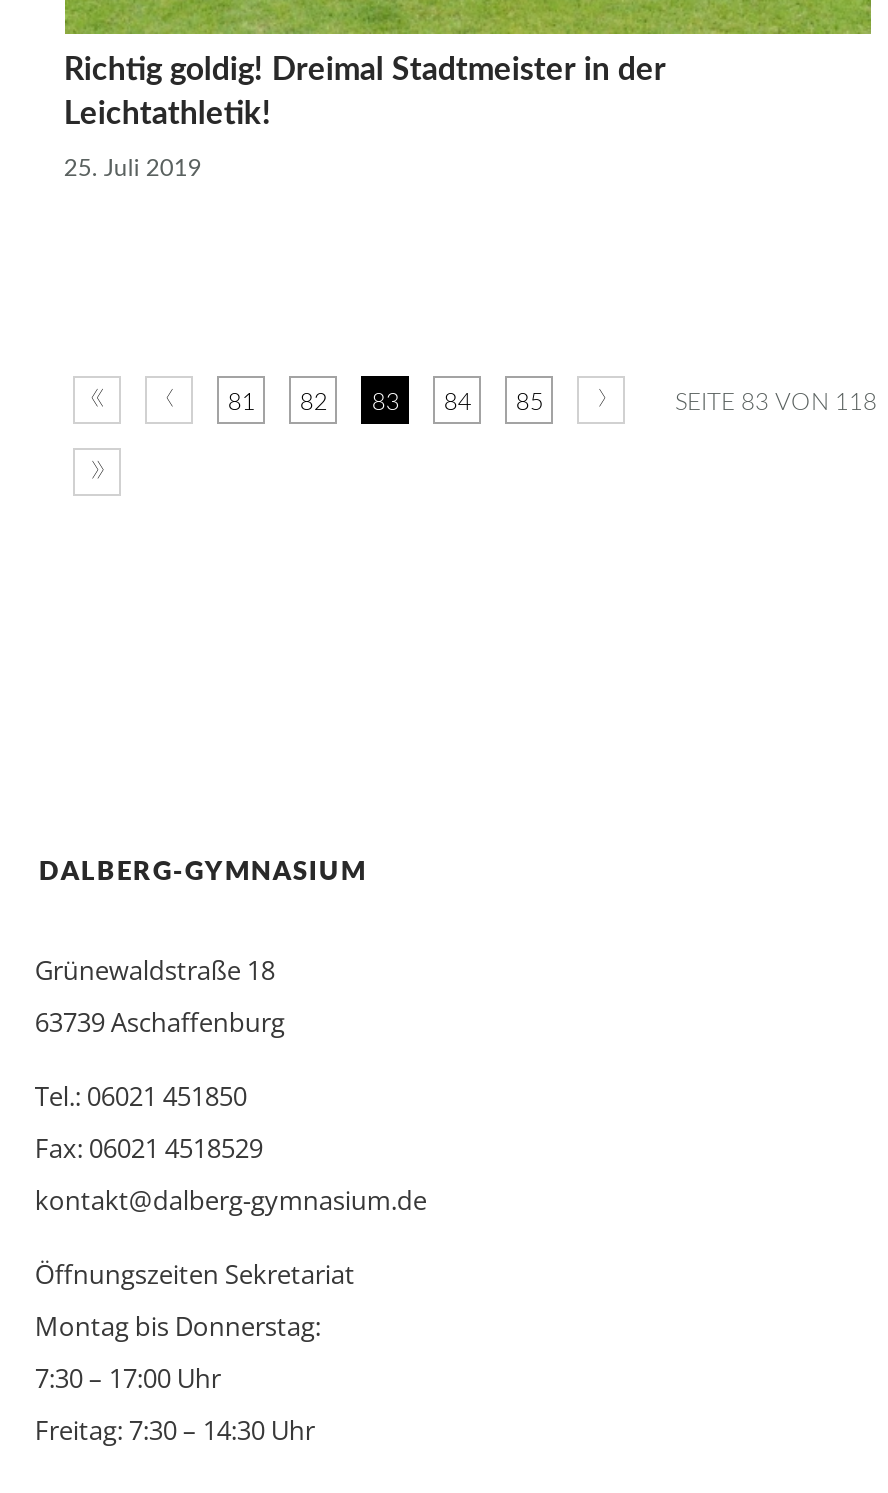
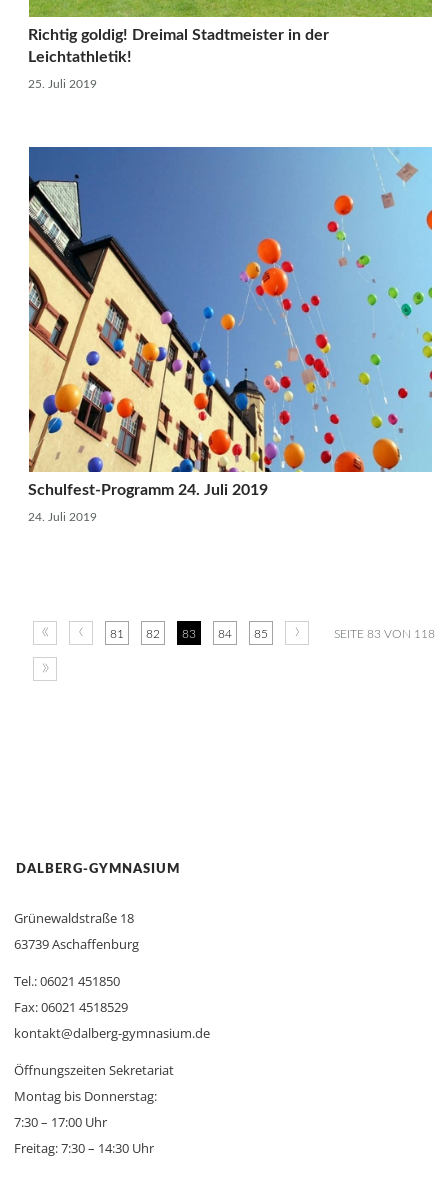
+ [image]
+ Schulfest-Programm 24. Juli 2019
+ 24. Juli 2019
